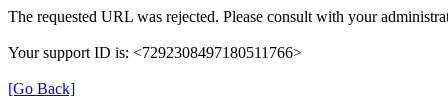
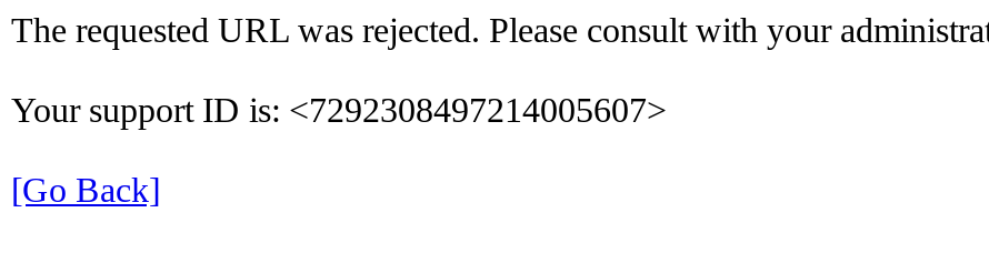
- Your support ID is: <7292308497180511766>
+ Your support ID is: <7292308497214005607>
